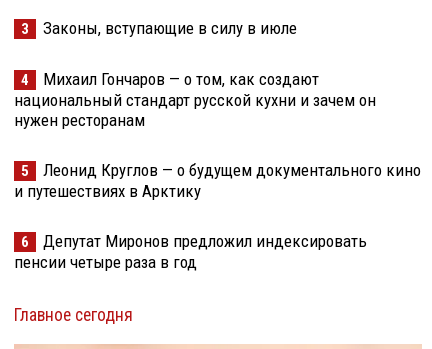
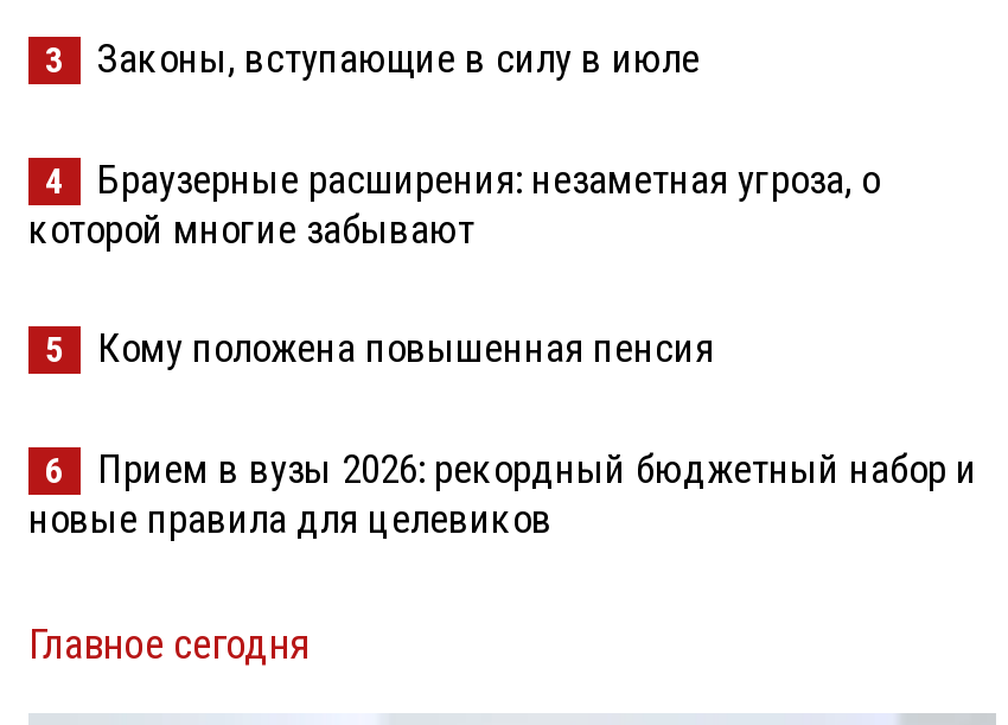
- Михаил Гончаров — о том, как создают
- национальный стандарт русской кухни и зачем он
- нужен ресторанам
+ Браузерные расширения: незаметная угроза, о
+ которой многие забывают

- Леонид Круглов — о будущем документального кино
- и путешествиях в Арктику
+ Кому положена повышенная пенсия

- Депутат Миронов предложил индексировать
- пенсии четыре раза в год
+ Прием в вузы 2026: рекордный бюджетный набор и
+ новые правила для целевиков
